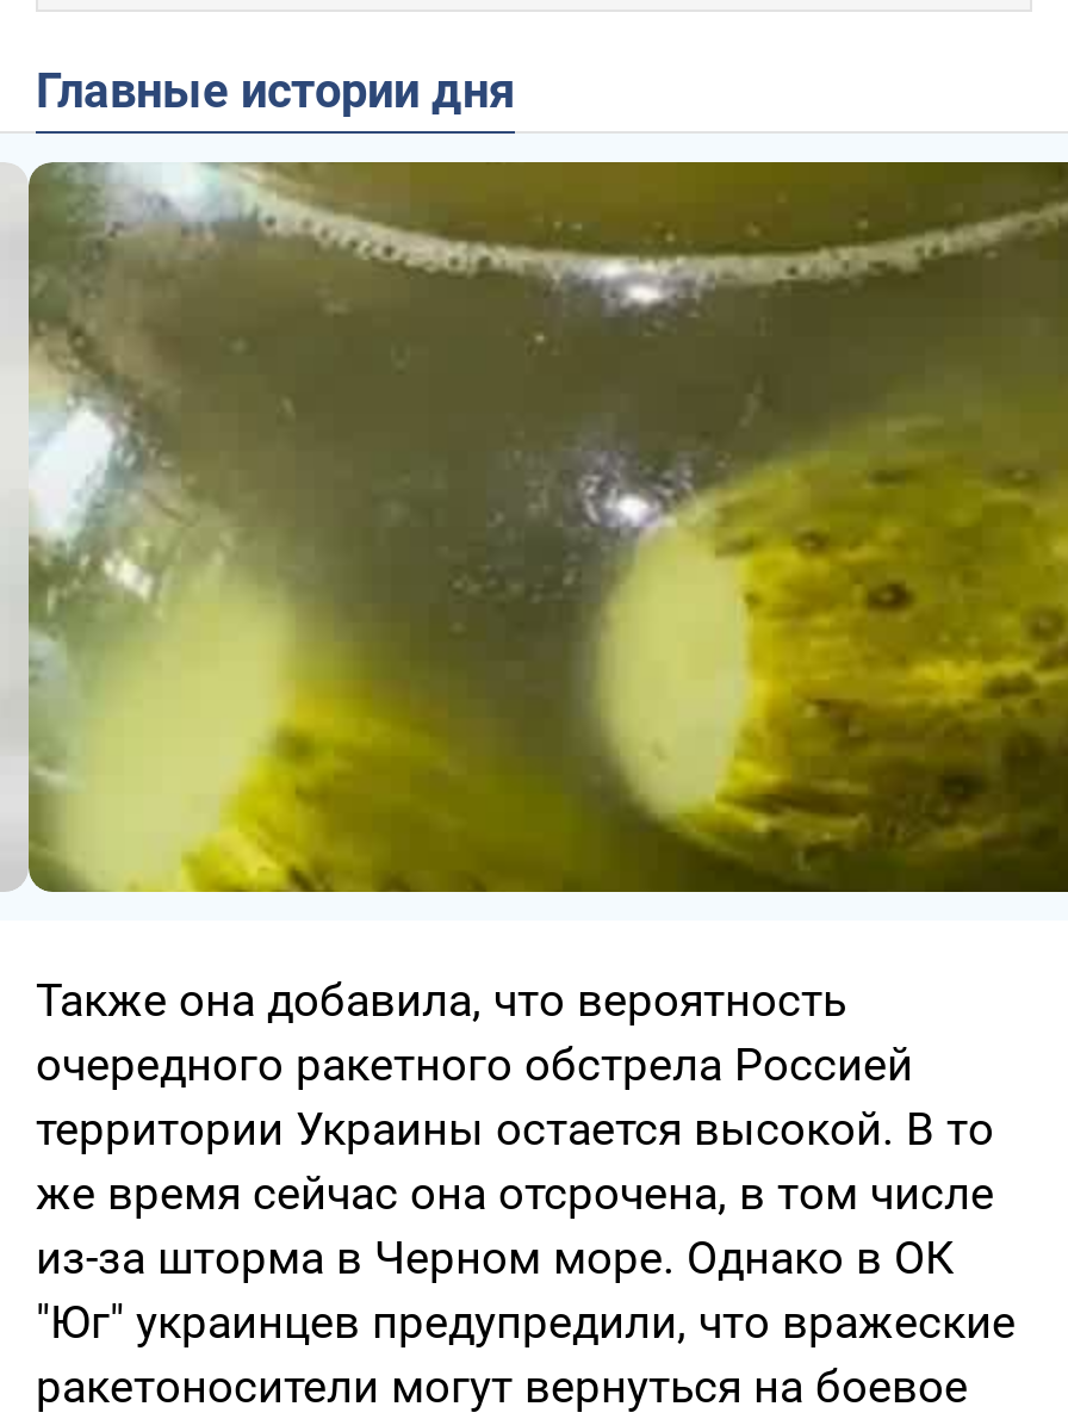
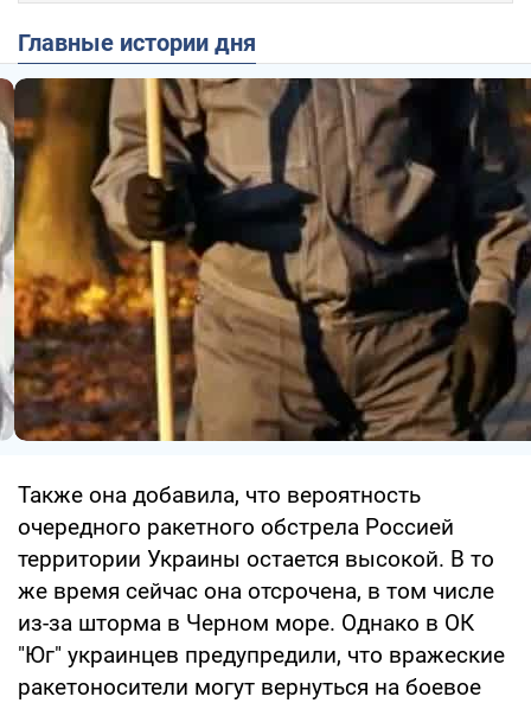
- [image]
+ [image]
